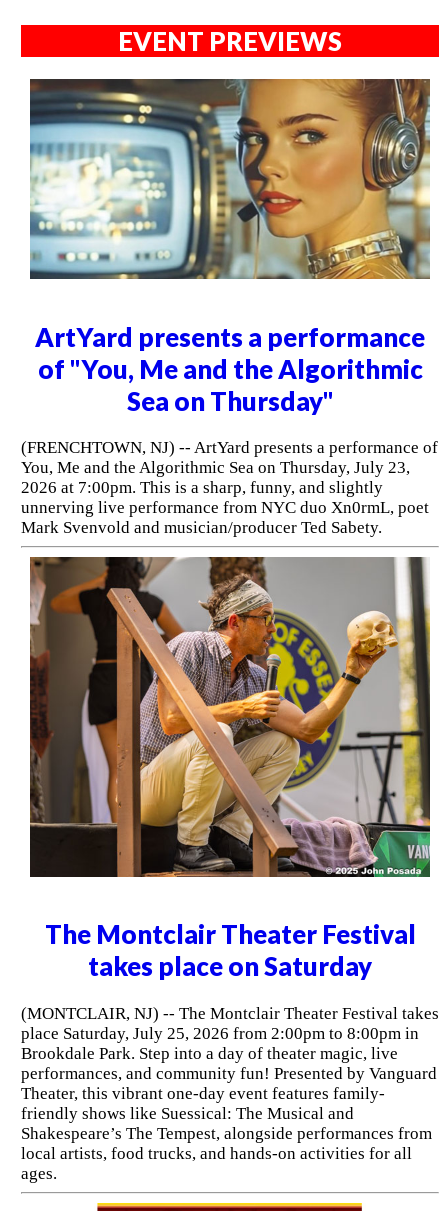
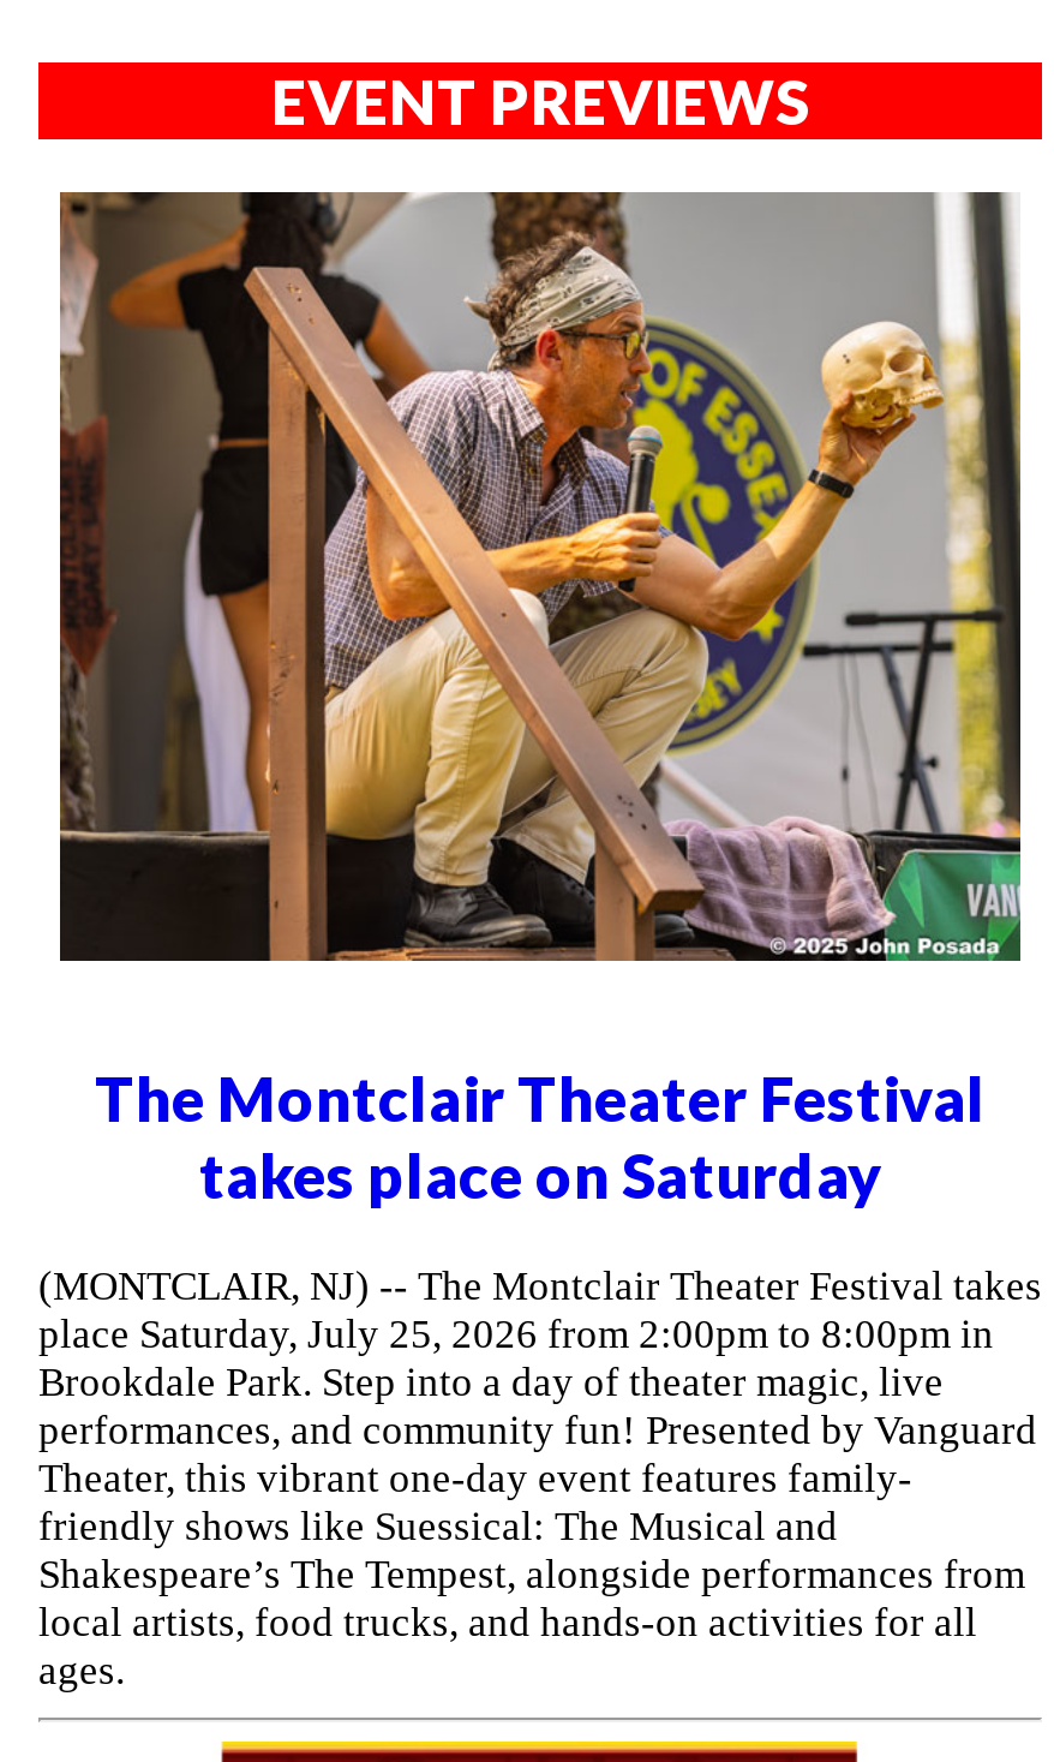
- [image]

- ArtYard presents a performance
- of "You, Me and the Algorithmic
- Sea on Thursday"
- (FRENCHTOWN, NJ) -- ArtYard presents a performance of
- You, Me and the Algorithmic Sea on Thursday, July 23,
- 2026 at 7:00pm. This is a sharp, funny, and slightly
- unnerving live performance from NYC duo Xn0rmL, poet
- Mark Svenvold and musician/producer Ted Sabety.
